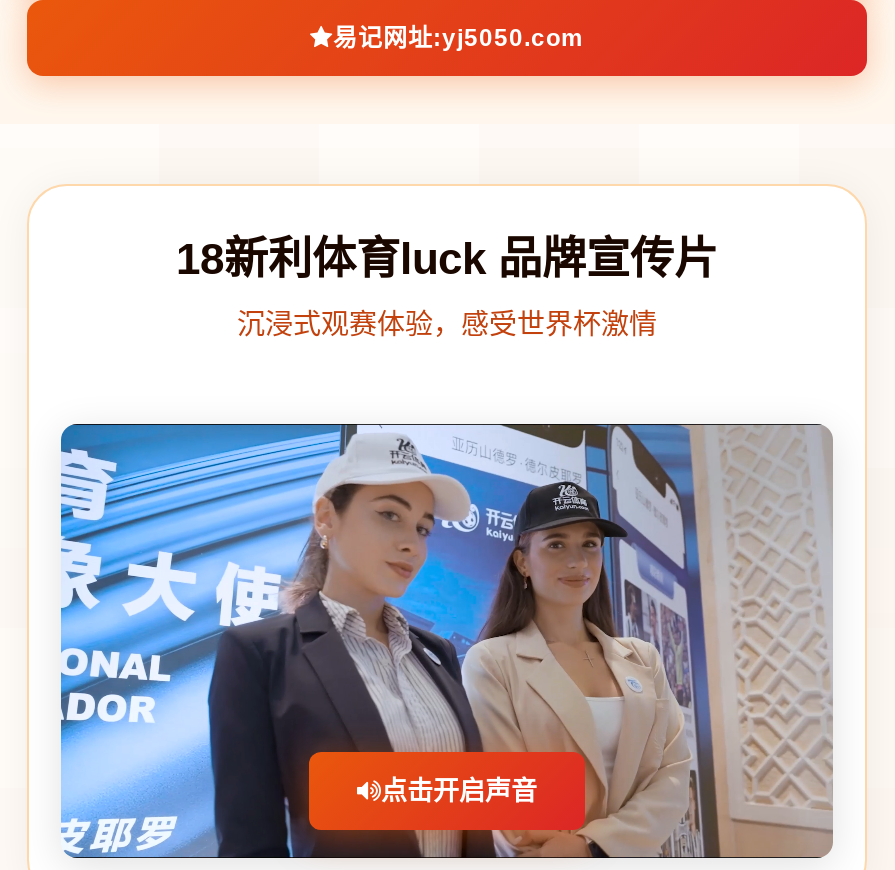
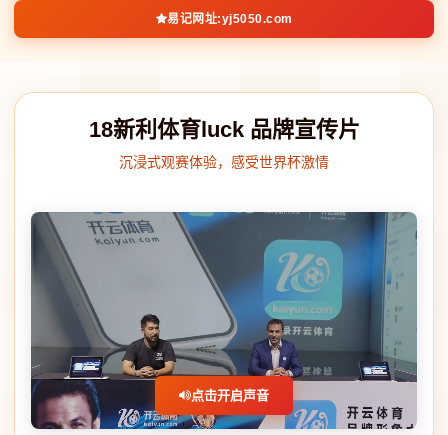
- [image]
+ [image]
